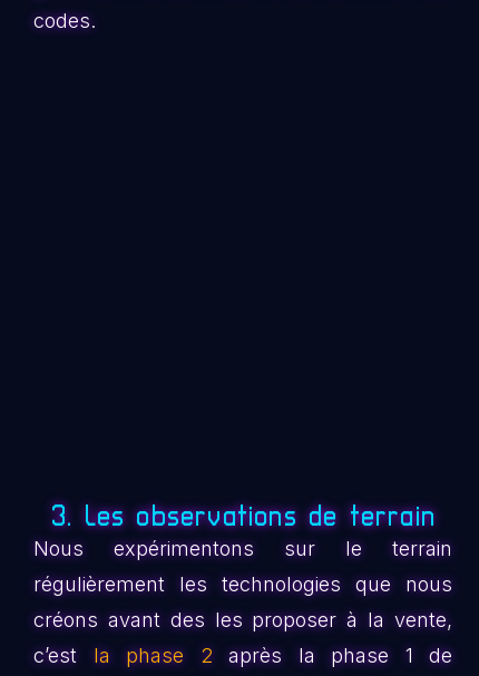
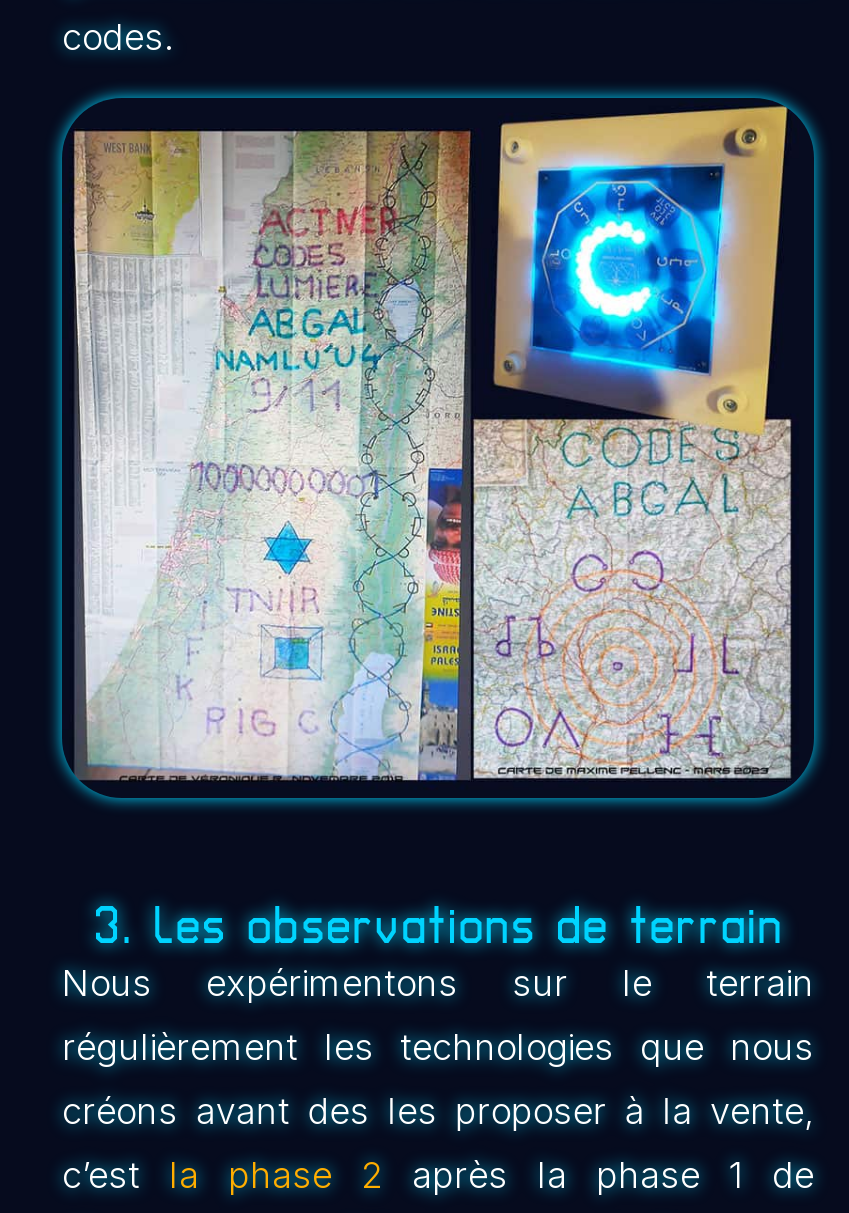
+ [image]
